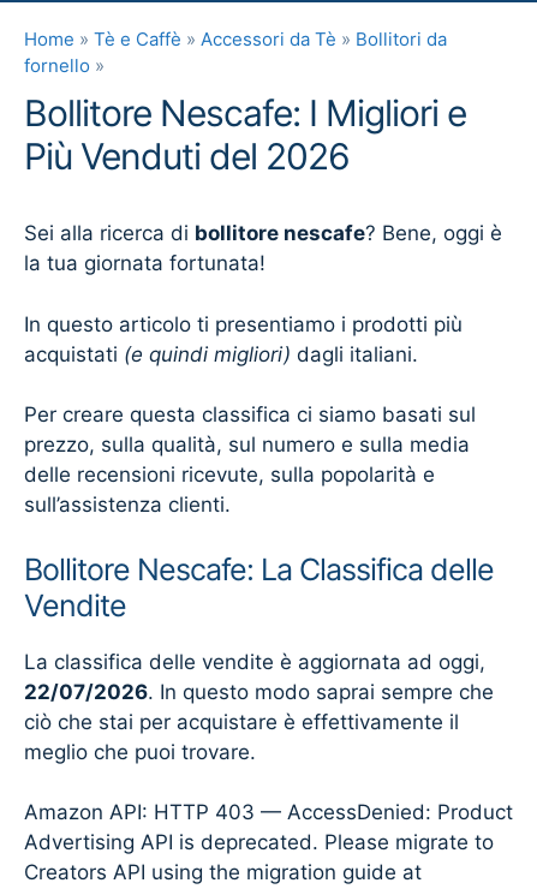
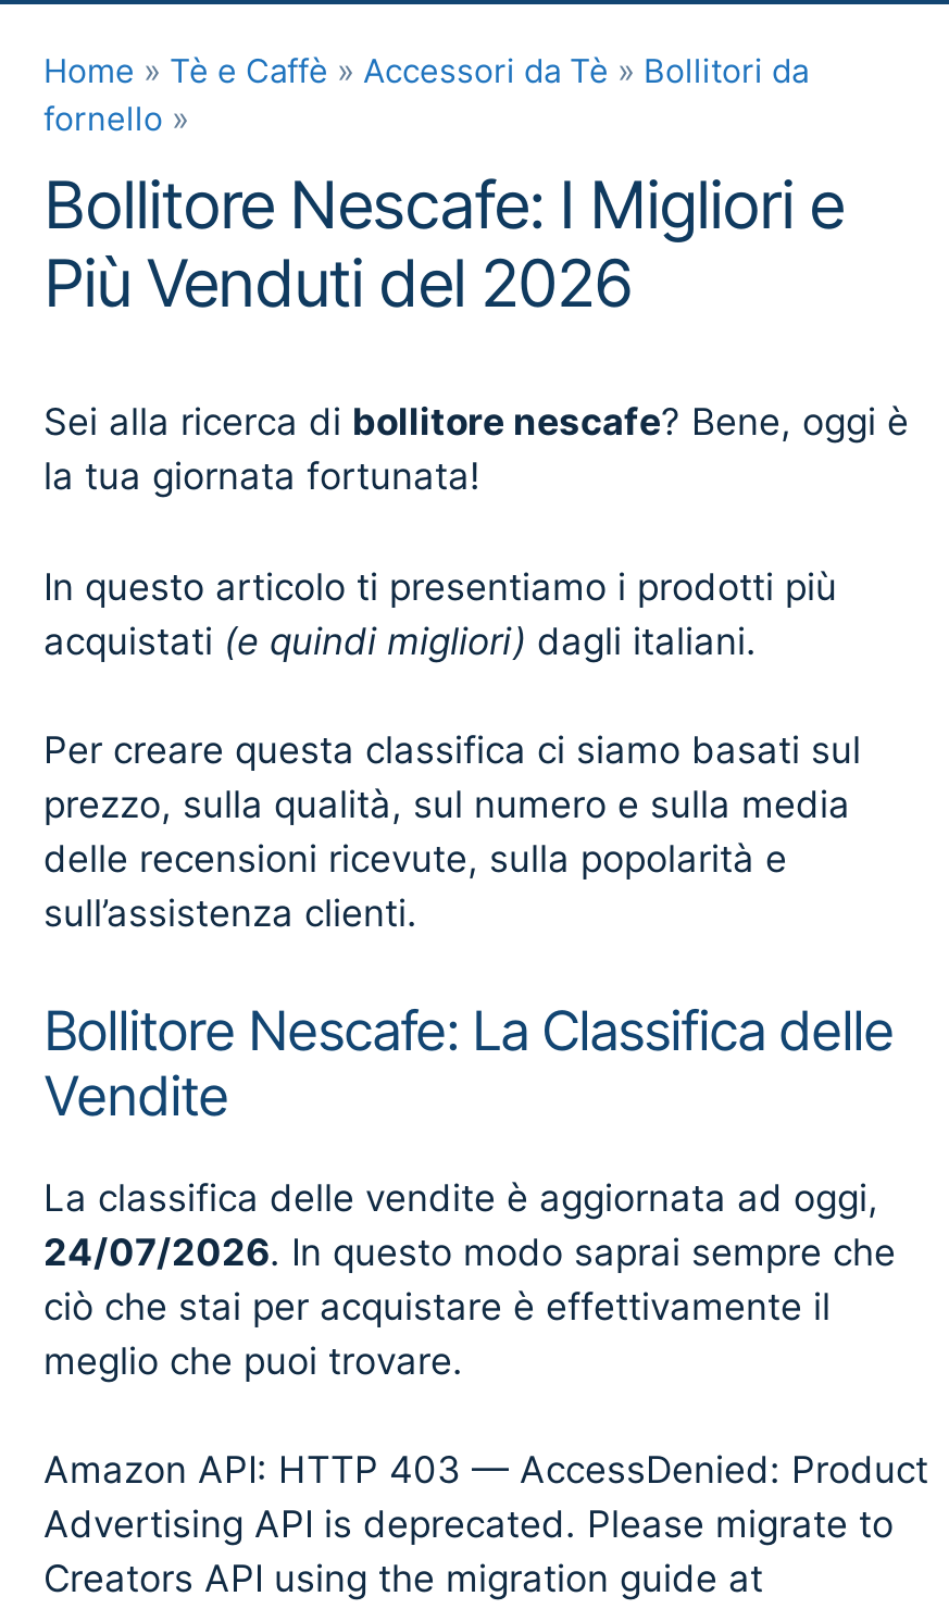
- 22/07/2026. In questo modo saprai sempre che
+ 24/07/2026. In questo modo saprai sempre che
